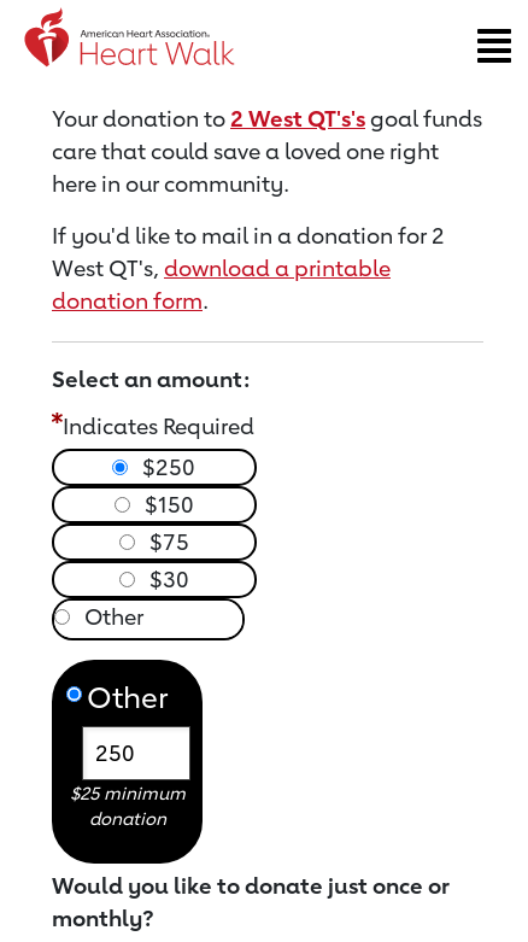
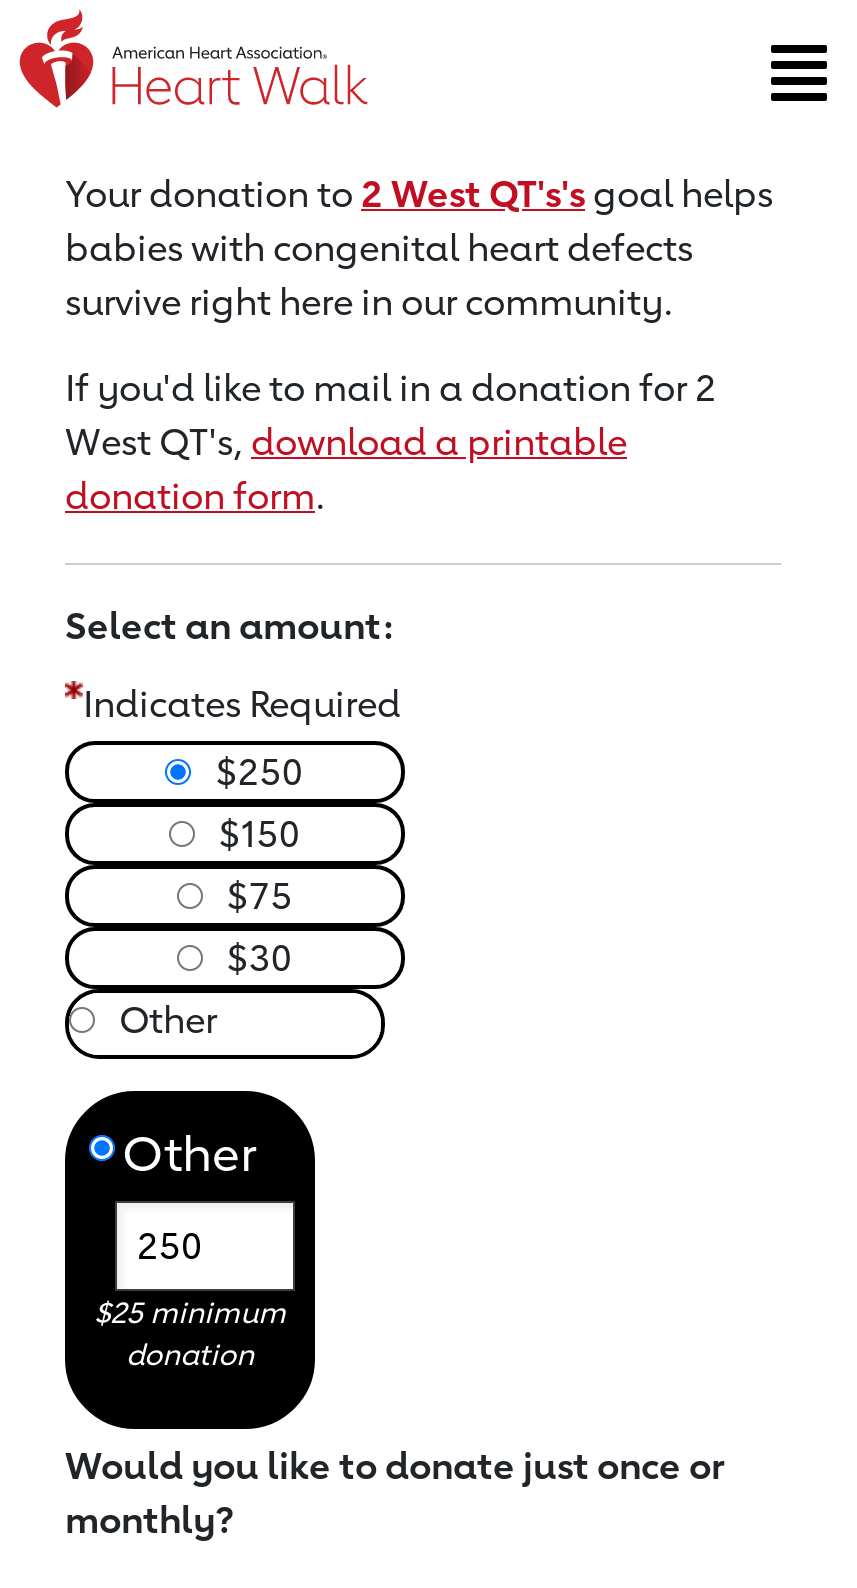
- Your donation to 2 West QT's's goal funds
- care that could save a loved one right
- here in our community.
+ Your donation to 2 West QT's's goal helps
+ babies with congenital heart defects
+ survive right here in our community.
